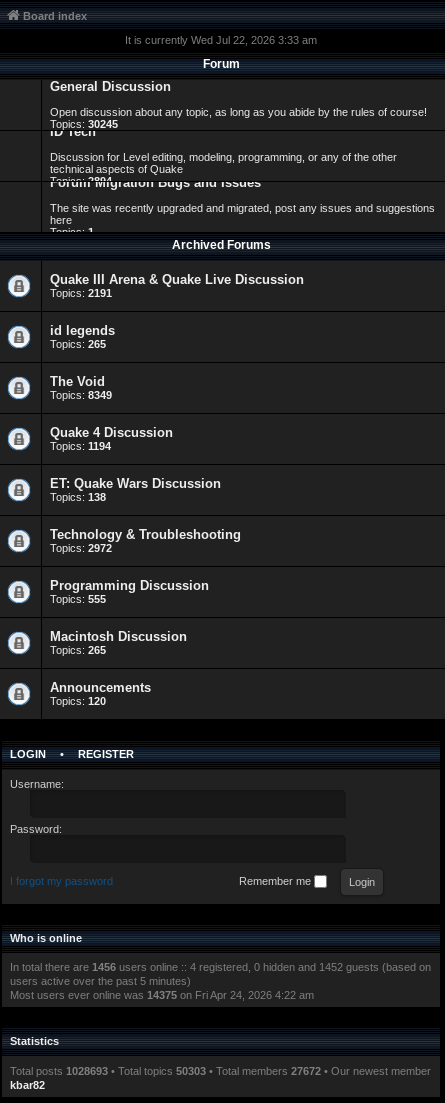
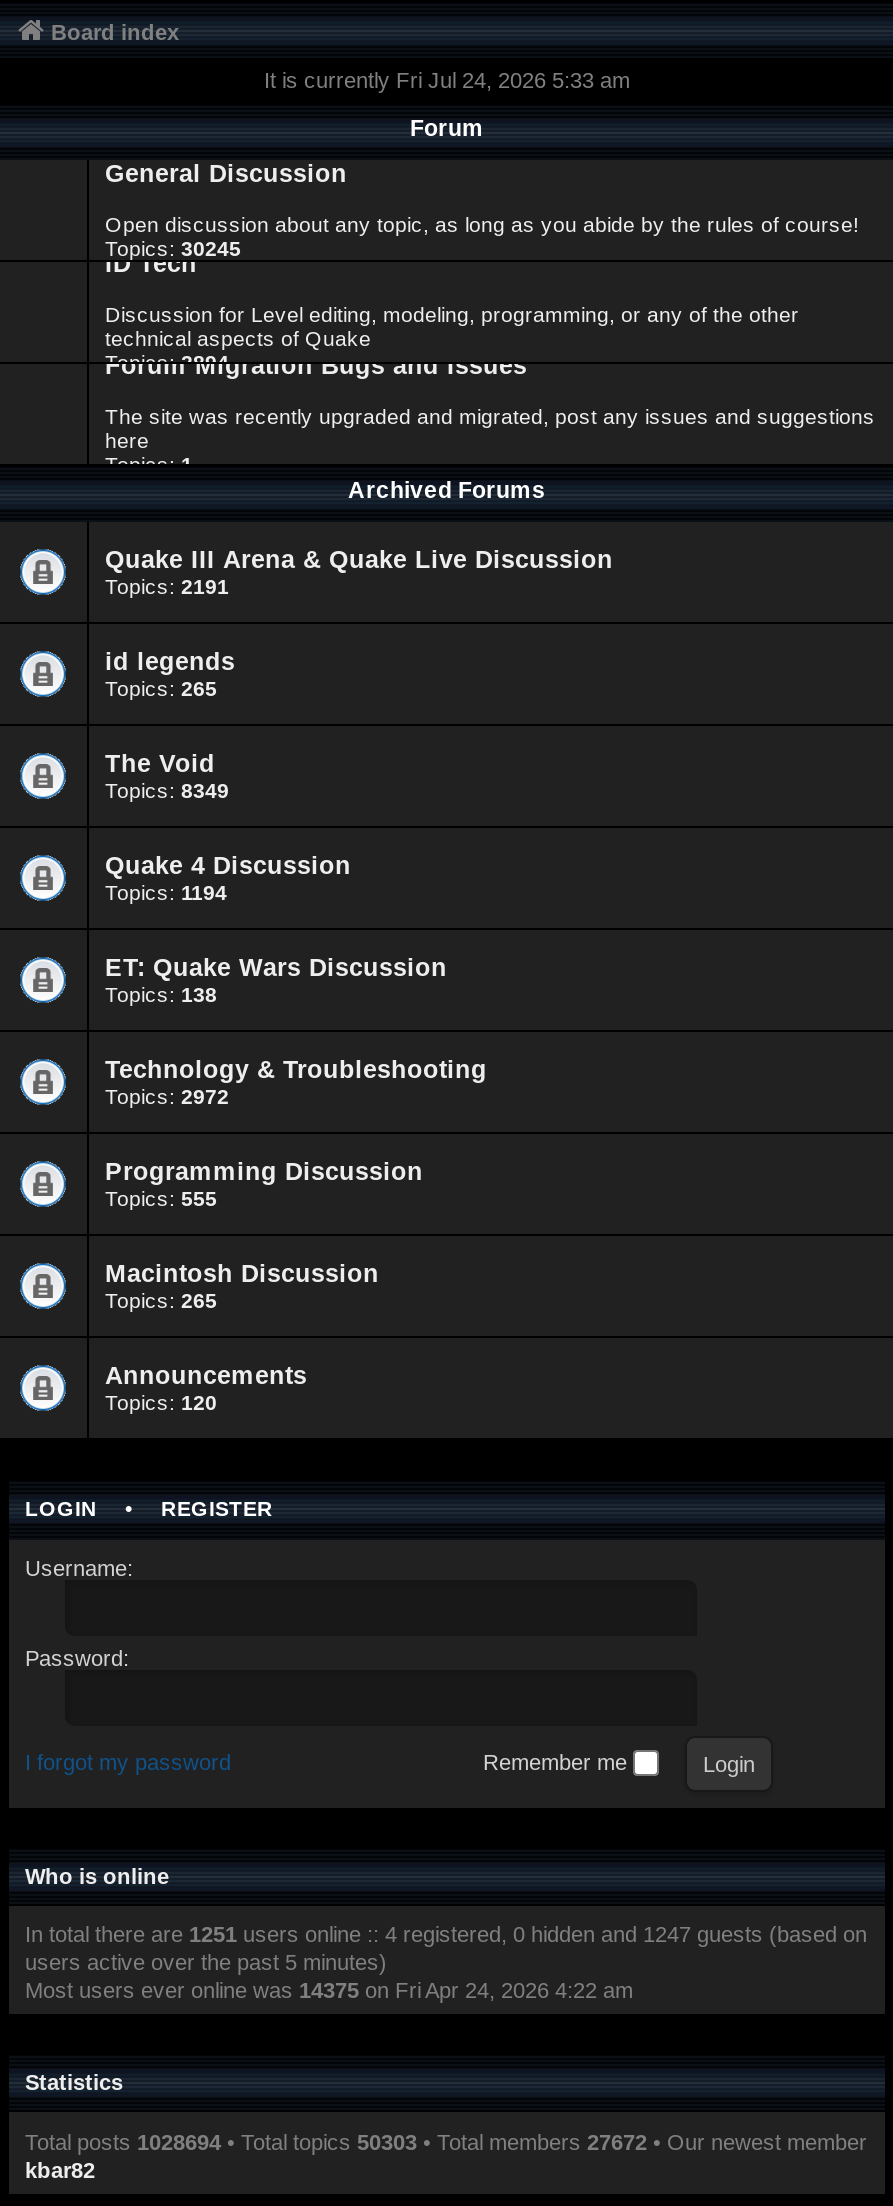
- It is currently Wed Jul 22, 2026 3:33 am
+ It is currently Fri Jul 24, 2026 5:33 am

- In total there are 1456 users online :: 4 registered, 0 hidden and 1452 guests (based on
+ In total there are 1251 users online :: 4 registered, 0 hidden and 1247 guests (based on

- Total posts 1028693 • Total topics 50303 • Total members 27672 • Our newest member
+ Total posts 1028694 • Total topics 50303 • Total members 27672 • Our newest member
